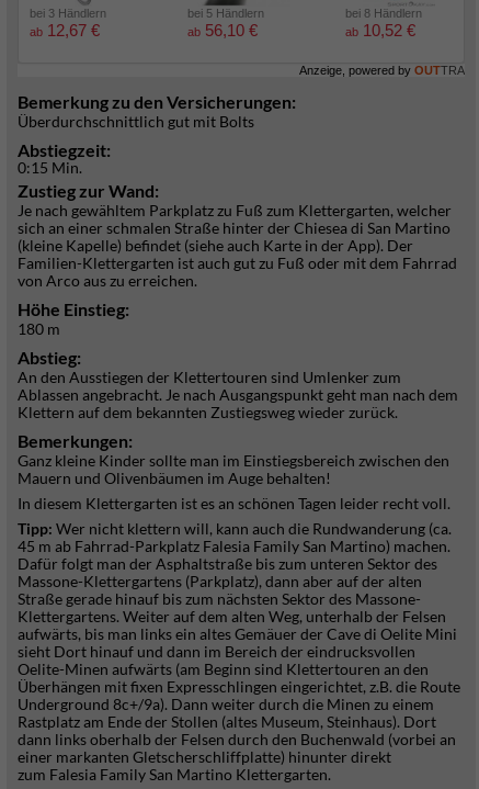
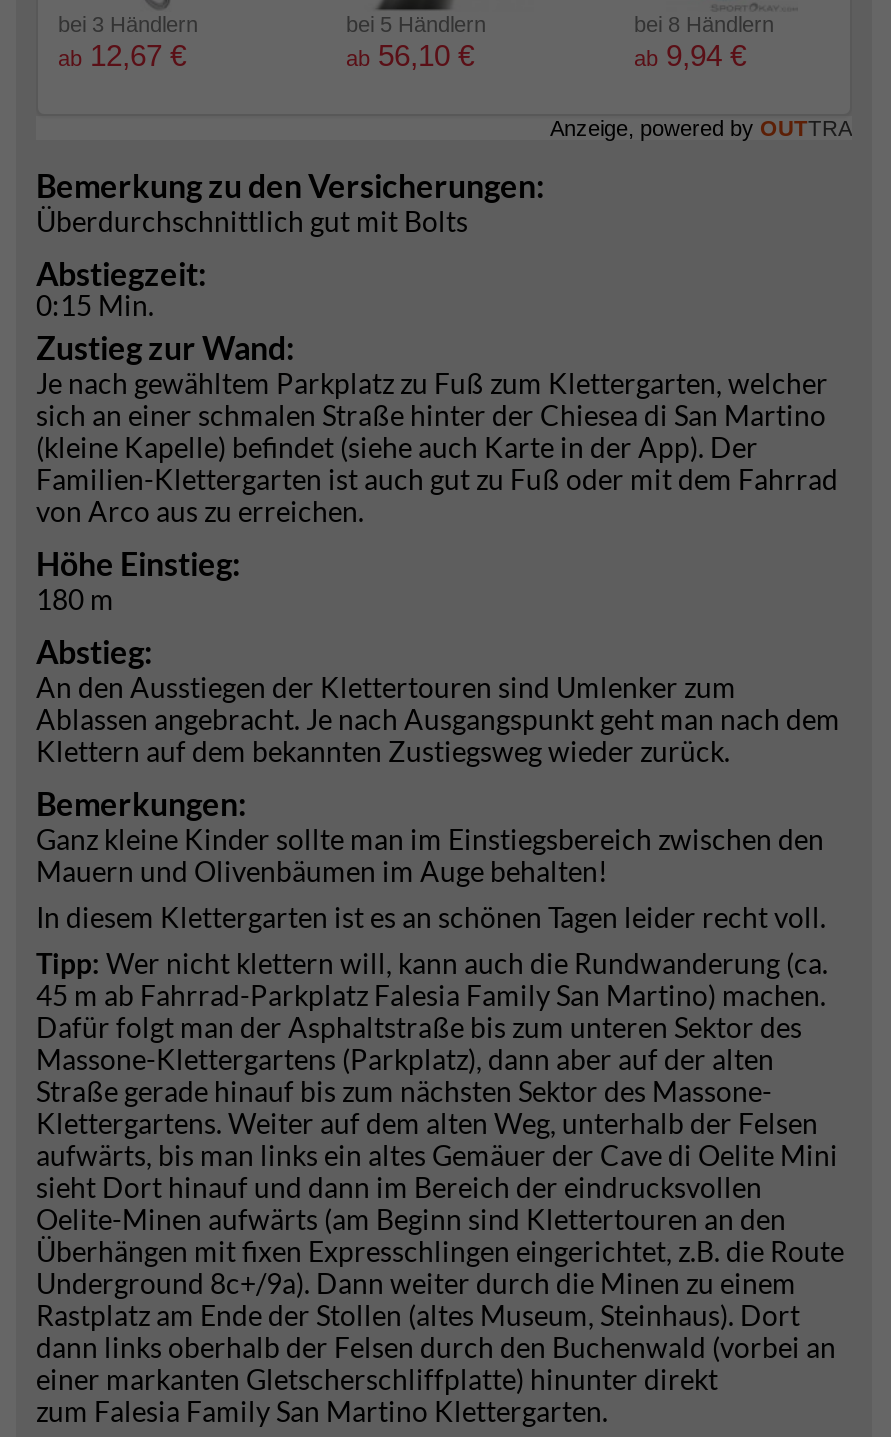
- ab 10,52 €
+ ab 9,94 €
